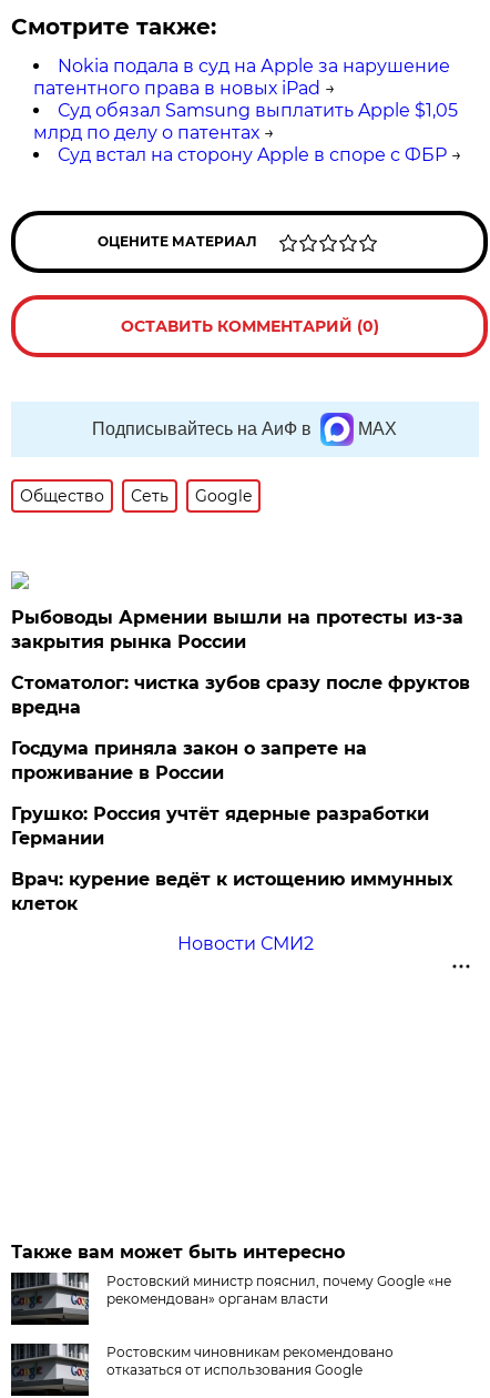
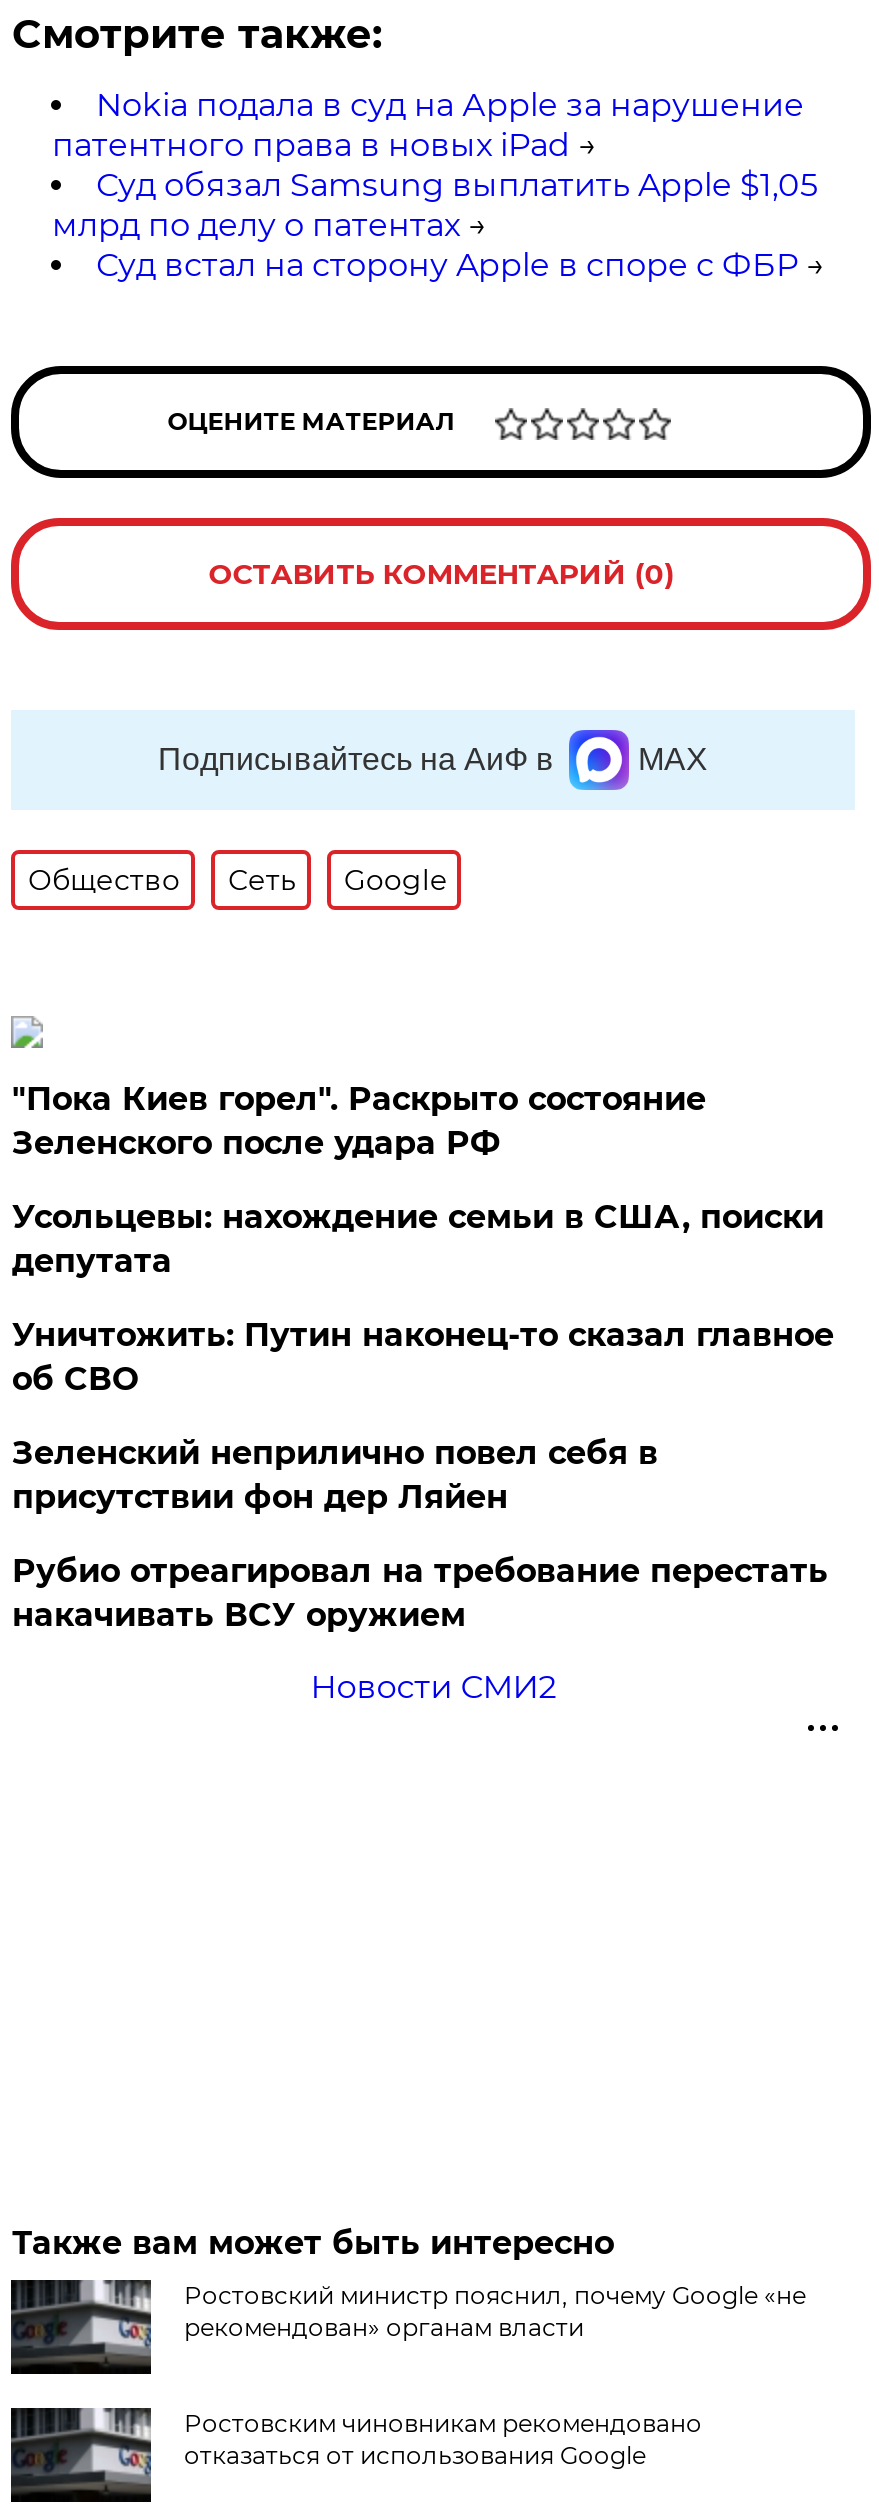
- Рыбоводы Армении вышли на протесты из-за
- закрытия рынка России
+ "Пока Киев горел". Раскрыто состояние
+ Зеленского после удара РФ

- Стоматолог: чистка зубов сразу после фруктов
- вредна
+ Усольцевы: нахождение семьи в США, поиски
+ депутата

- Госдума приняла закон о запрете на
- проживание в России
+ Уничтожить: Путин наконец-то сказал главное
+ об СВО

- Грушко: Россия учтёт ядерные разработки
- Германии
+ Зеленский неприлично повел cебя в
+ присутствии фон дер Ляйен

- Врач: курение ведёт к истощению иммунных
- клеток
+ Рубио отреагировал на требование перестать
+ накачивать ВСУ оружием
